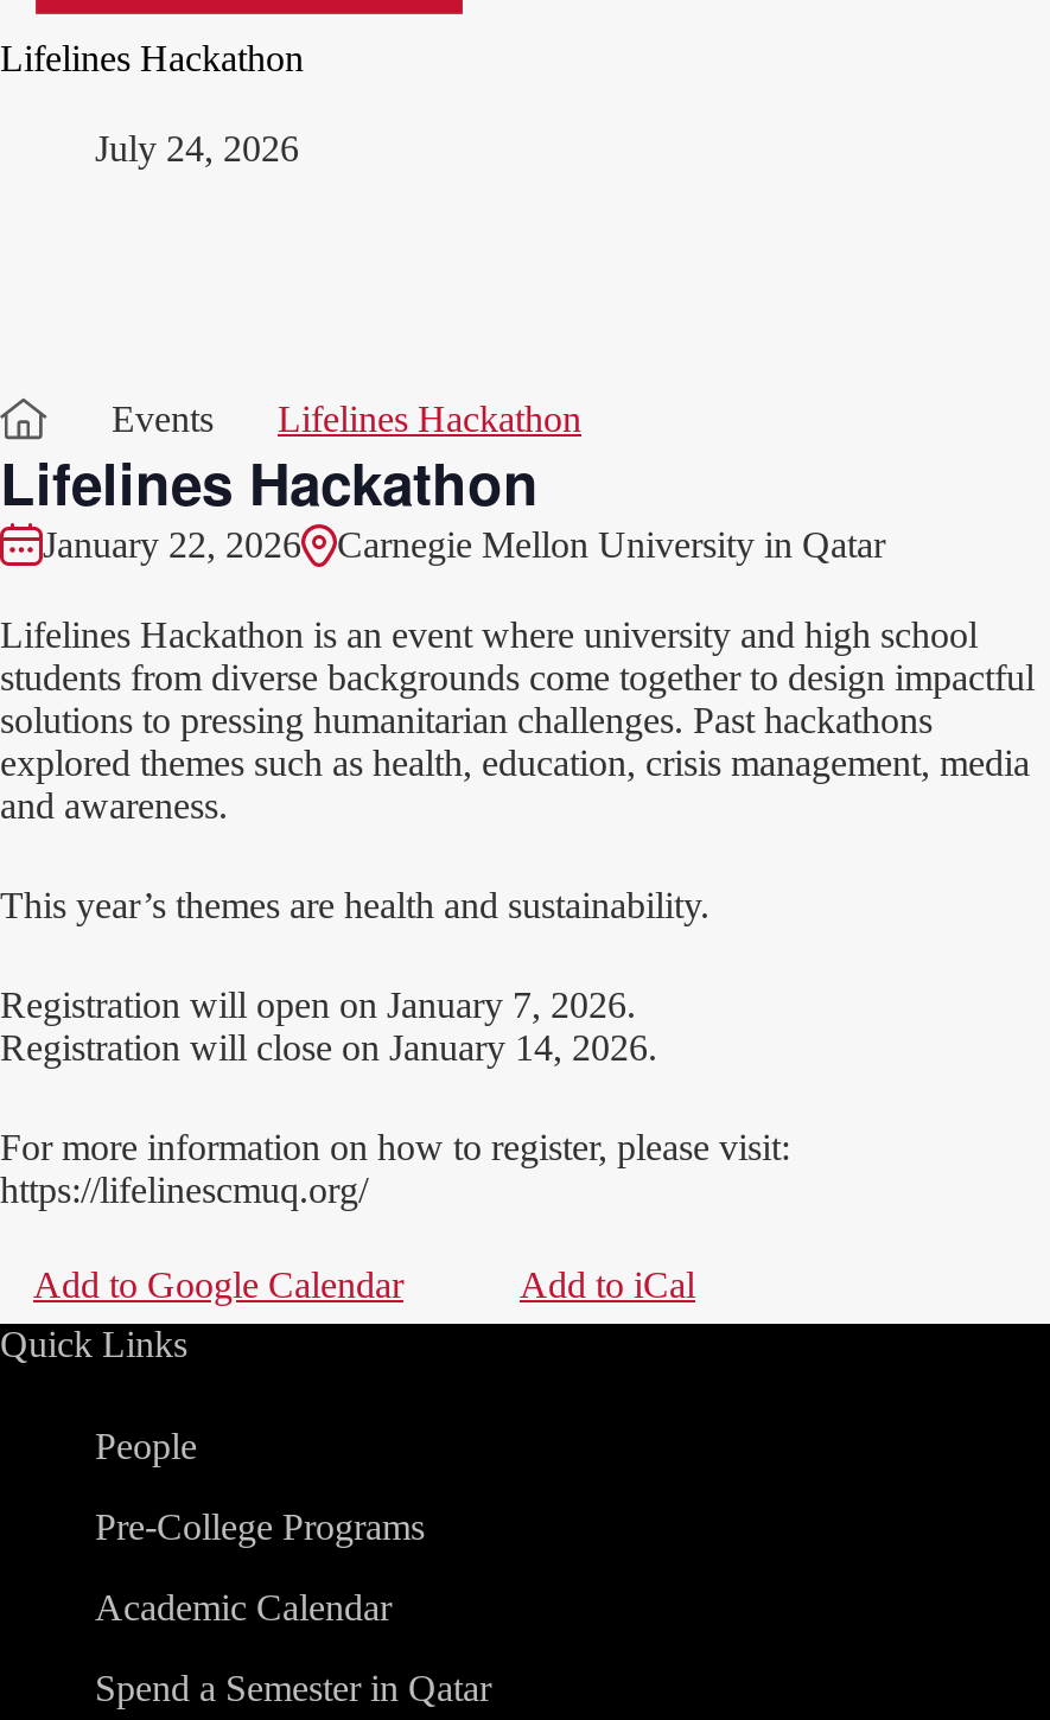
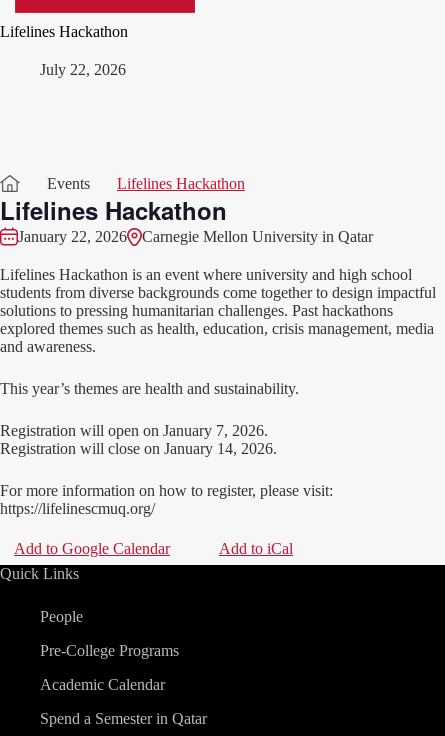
- July 24, 2026
+ July 22, 2026
